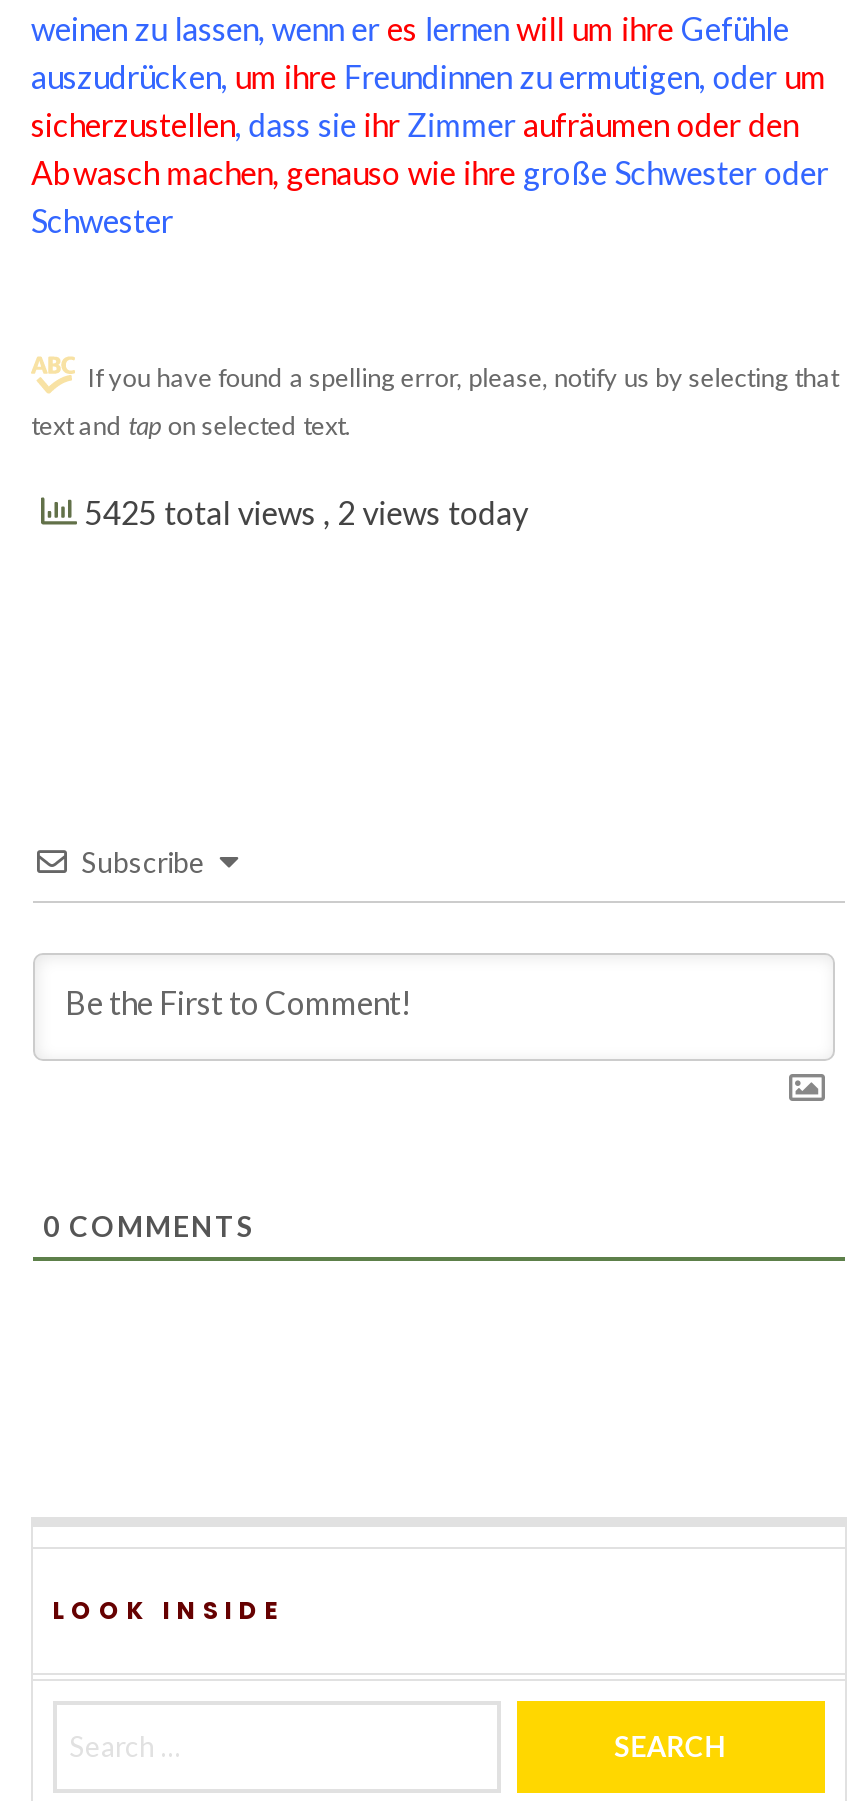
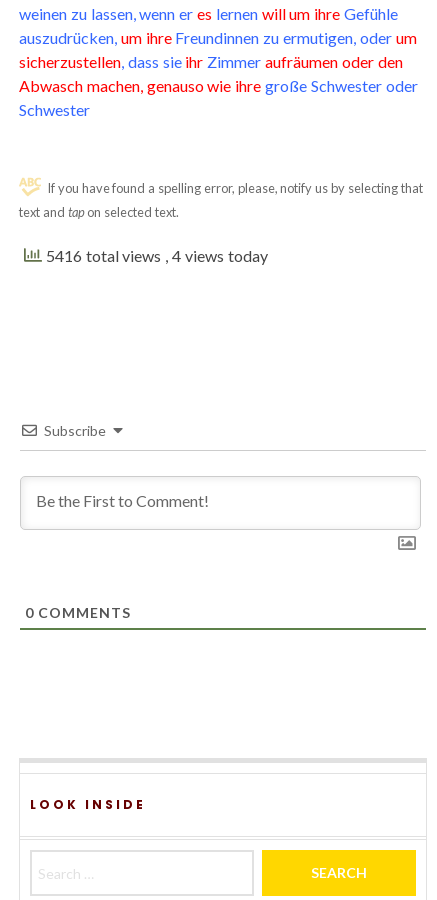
- 5425 total views, 2 views today
+ 5416 total views, 4 views today
